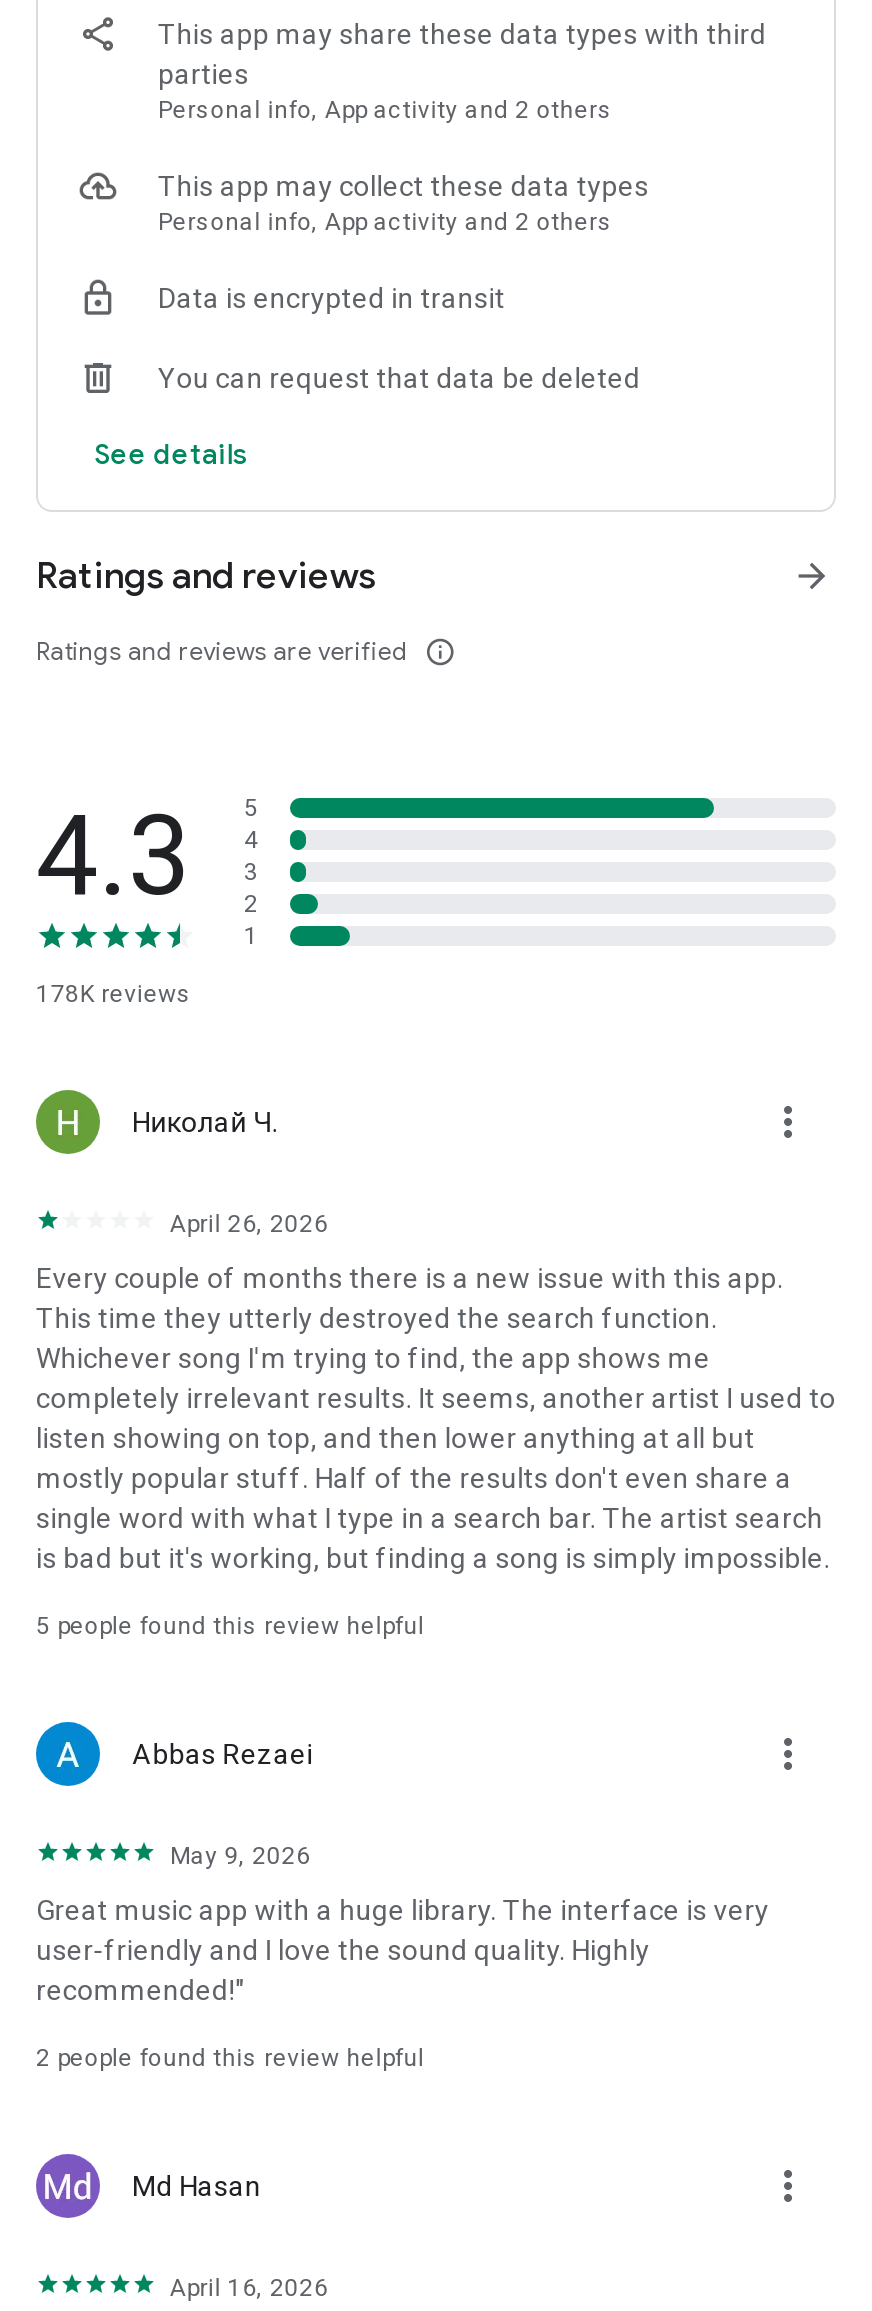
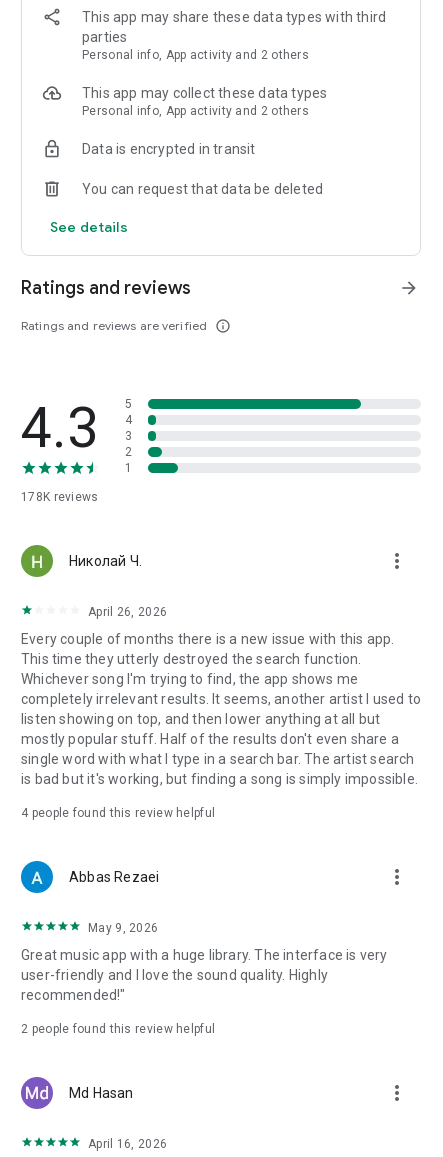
- 5 people found this review helpful
+ 4 people found this review helpful
